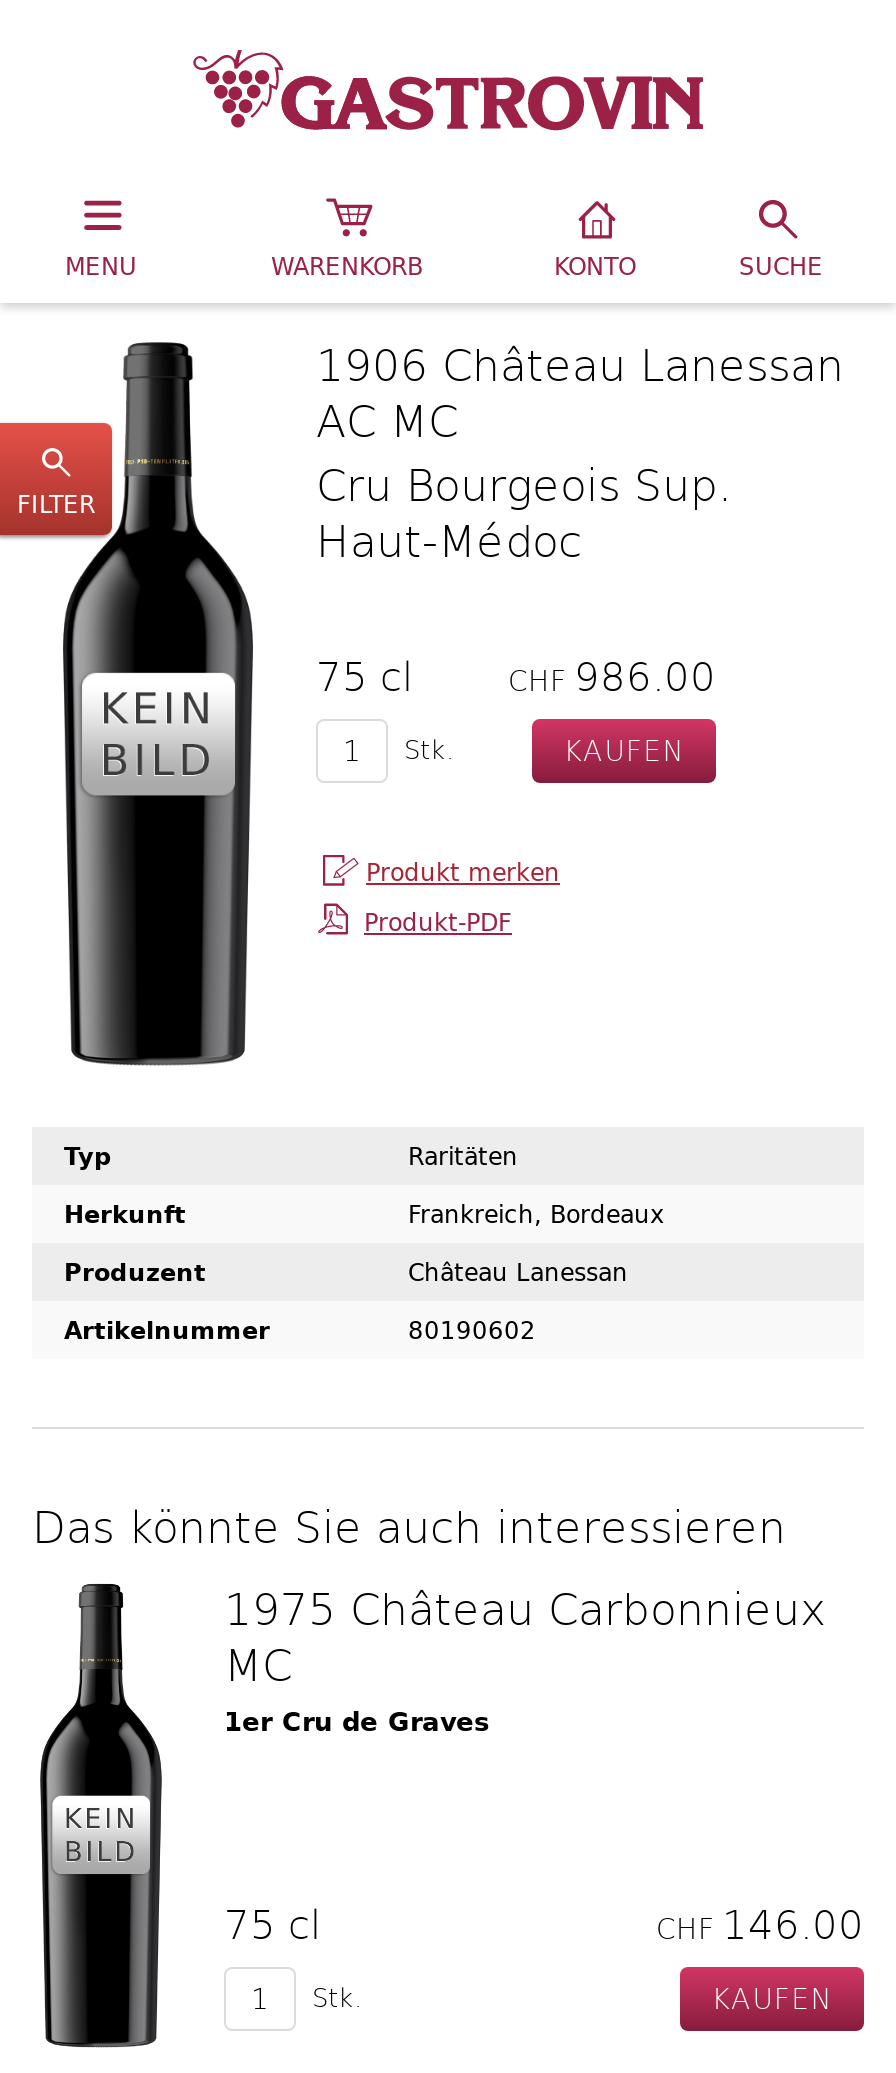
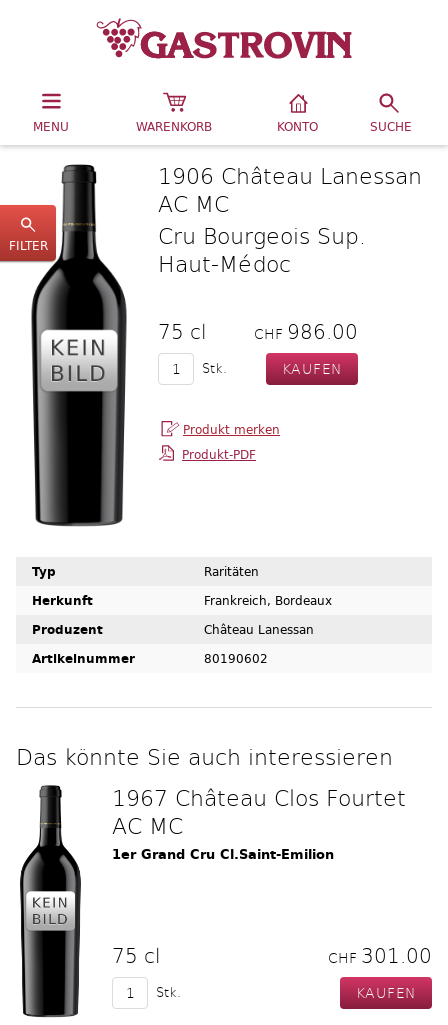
- 1975 Château Carbonnieux
- MC
- 1er Cru de Graves
+ 1967 Château Clos Fourtet
+ AC MC
+ 1er Grand Cru Cl.Saint-Emilion

- CHF 146.00
+ CHF 301.00
